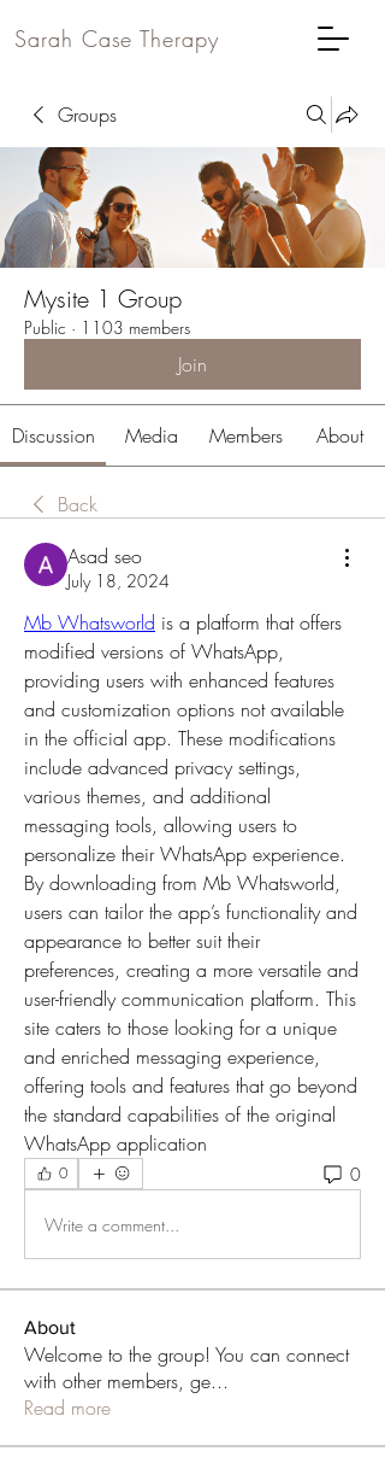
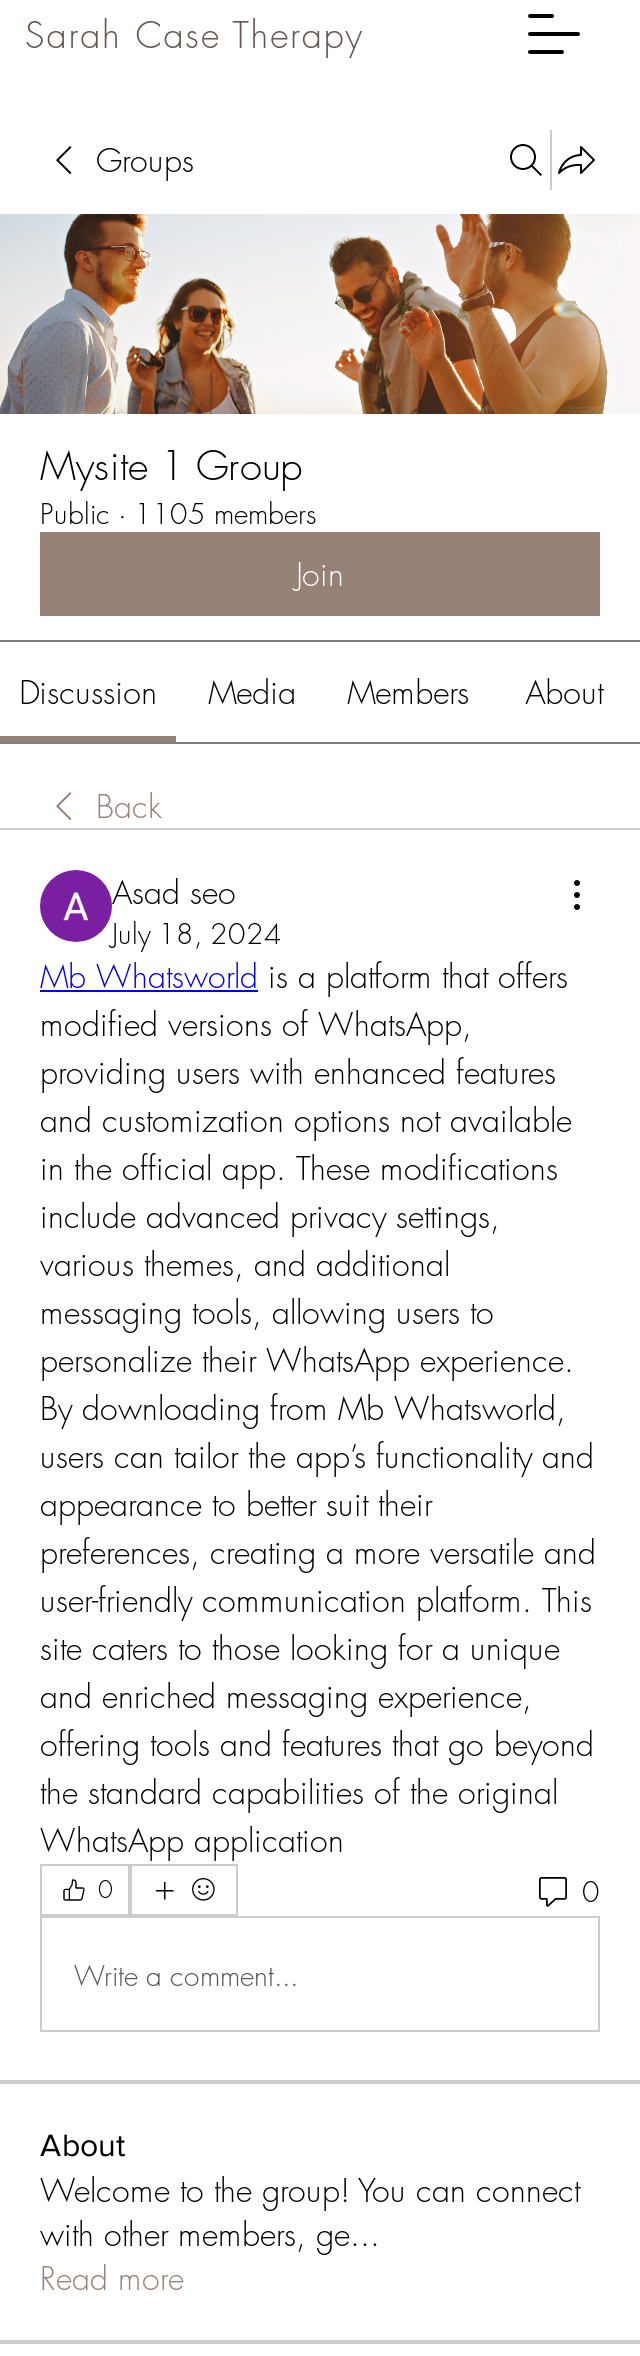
- Public · 1103 members
+ Public · 1105 members
